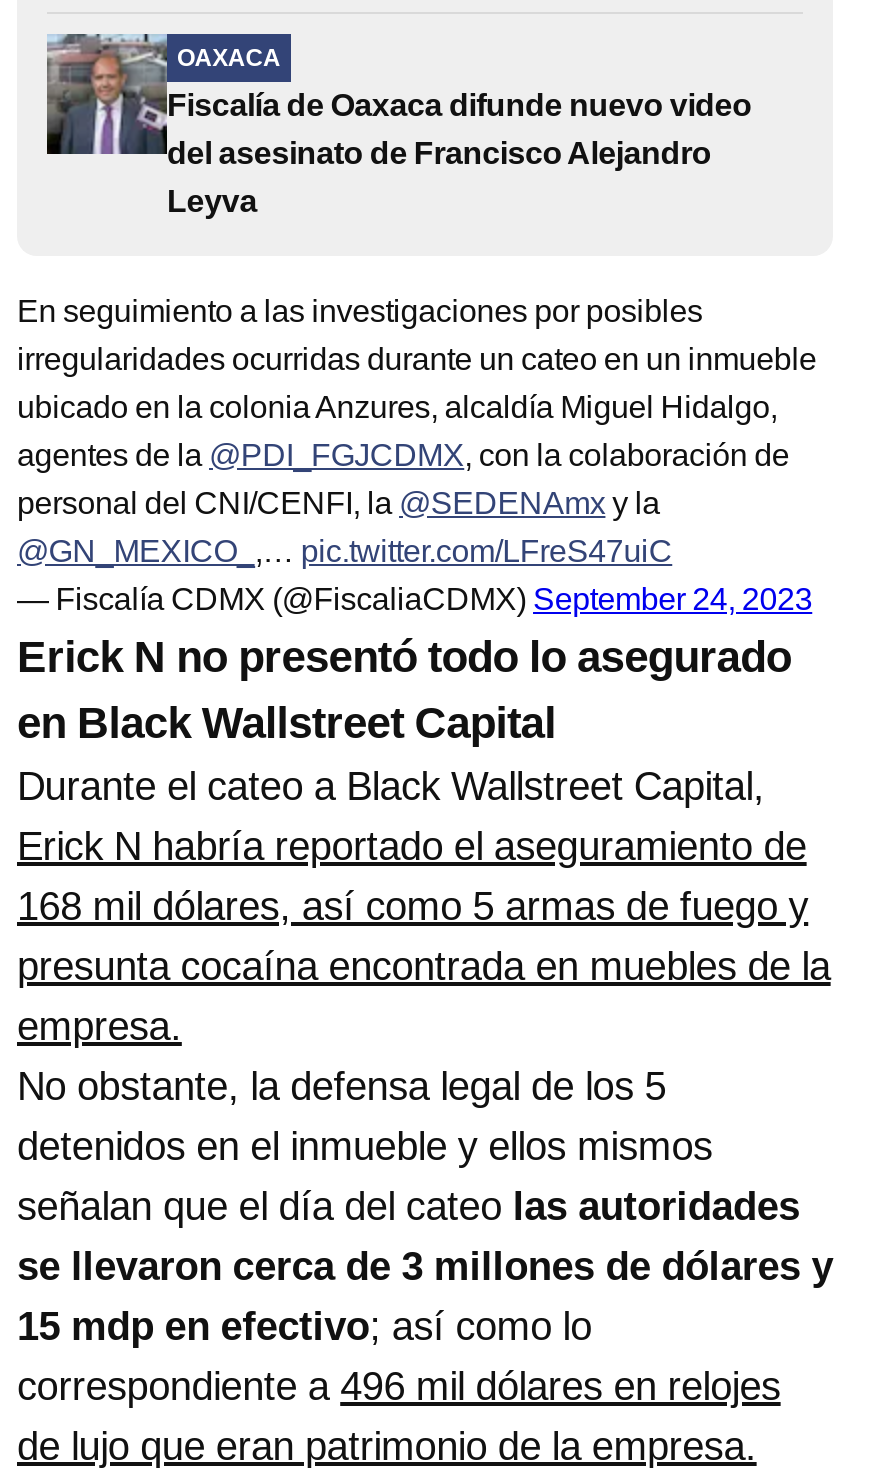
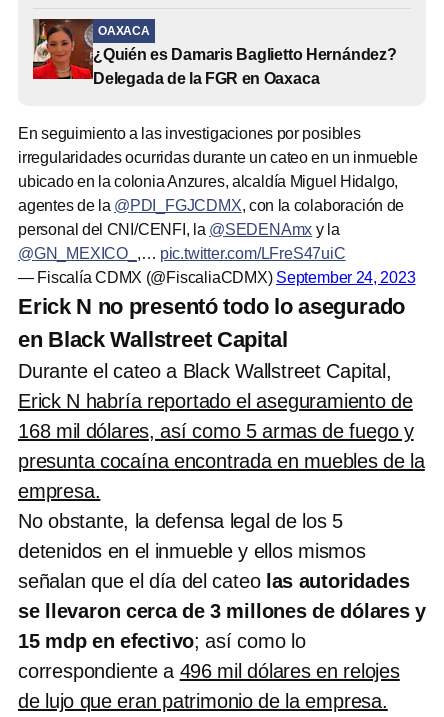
- [image]
- Fiscalía de Oaxaca difunde nuevo video
- del asesinato de Francisco Alejandro
- Leyva
+ [image]
+ ¿Quién es Damaris Baglietto Hernández?
+ Delegada de la FGR en Oaxaca
